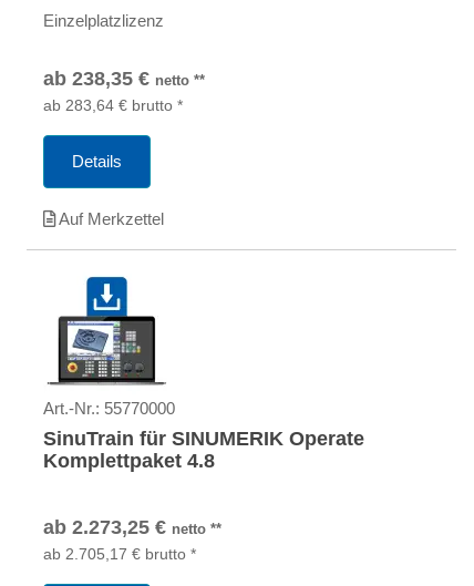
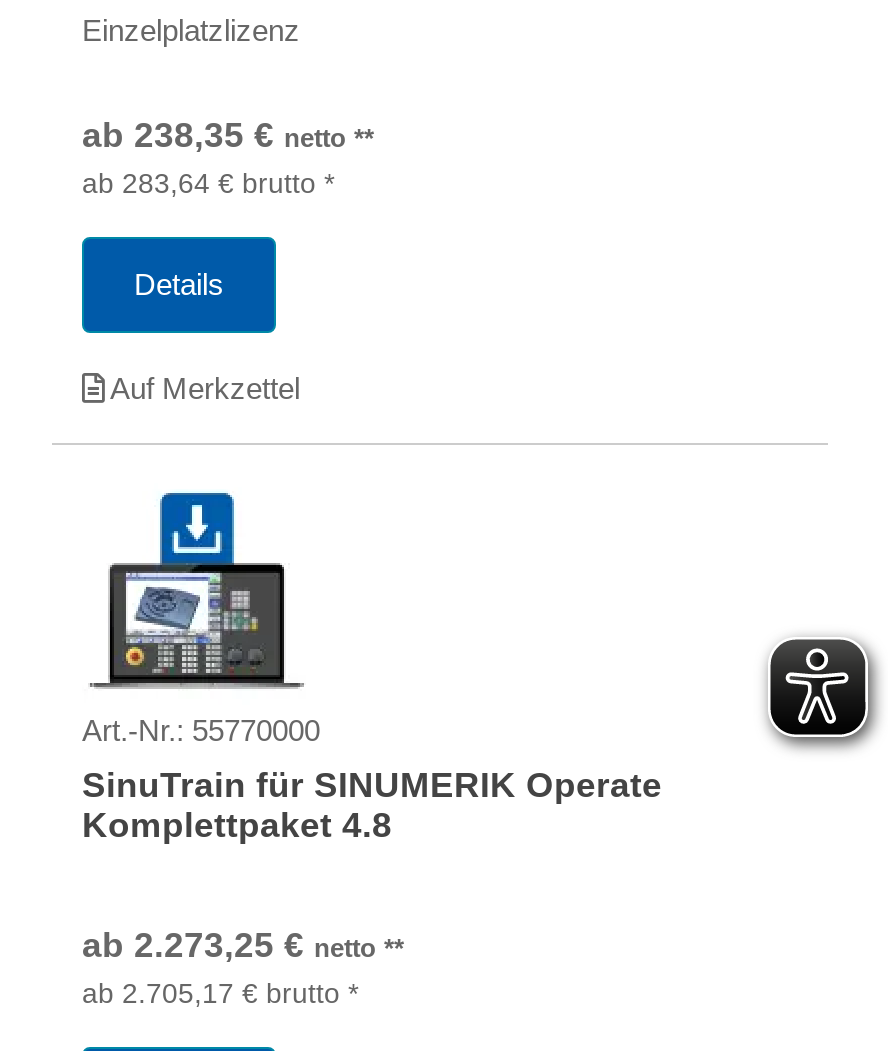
+ [image]
